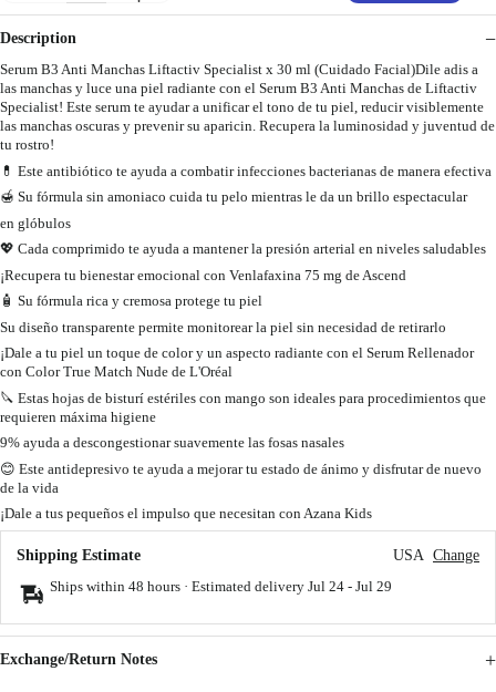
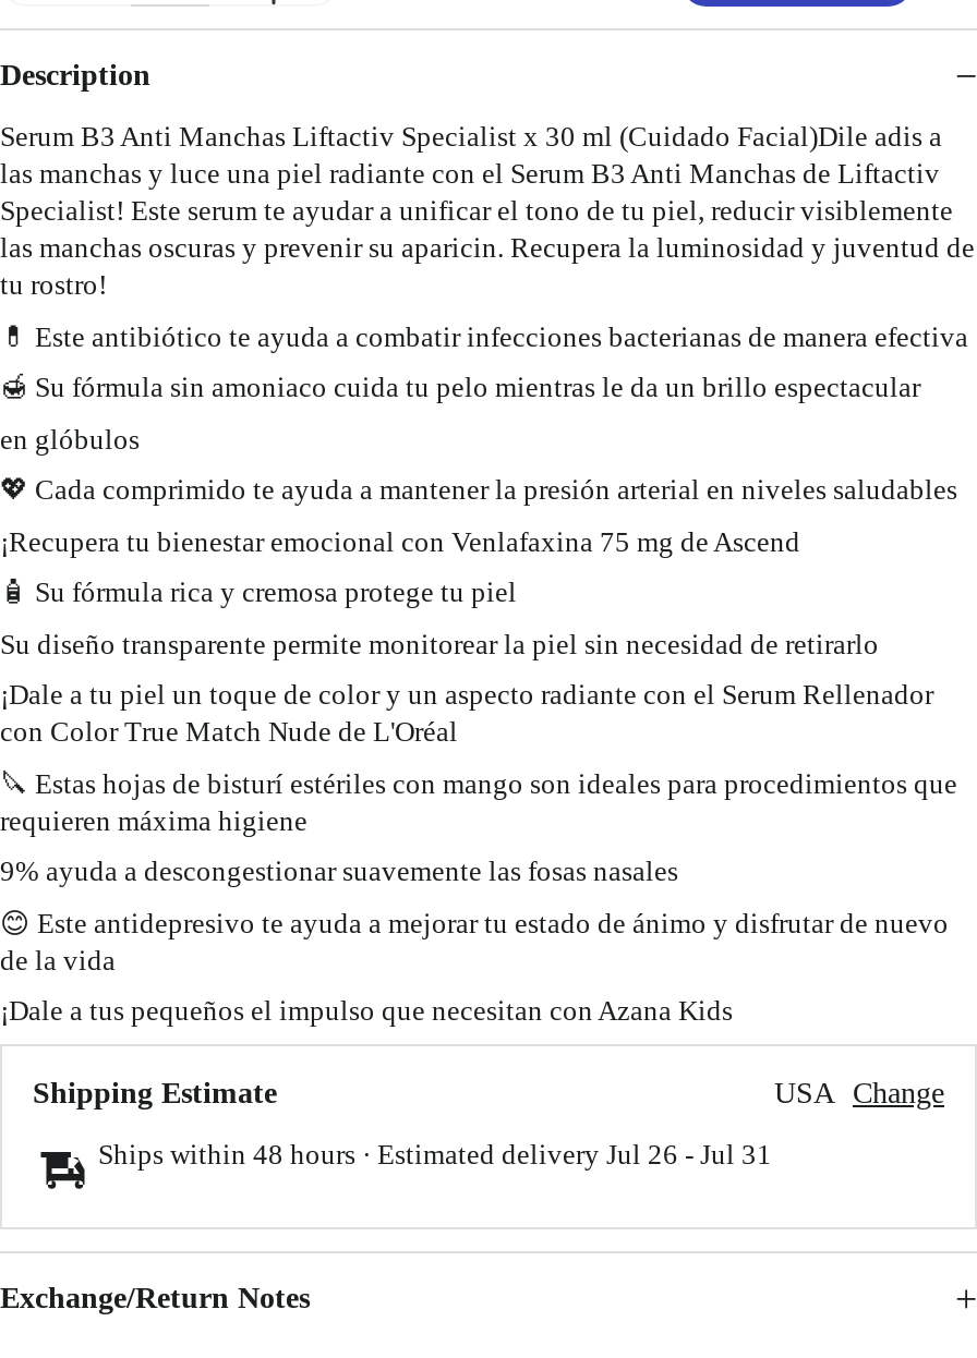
- Ships within 48 hours · Estimated delivery Jul 24 - Jul 29
+ Ships within 48 hours · Estimated delivery Jul 26 - Jul 31
